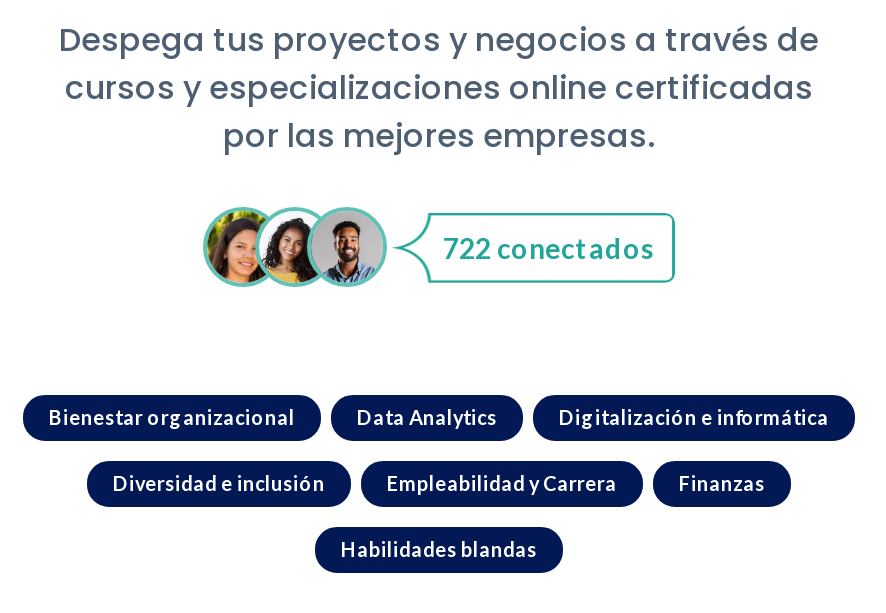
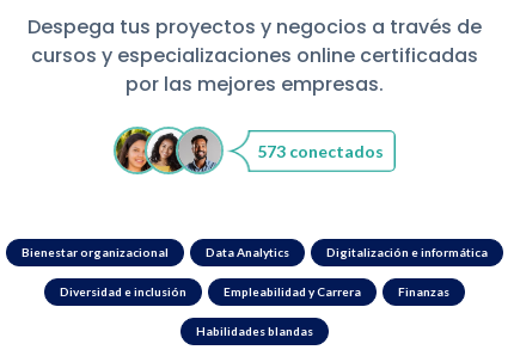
- 722 conectados
+ 573 conectados
